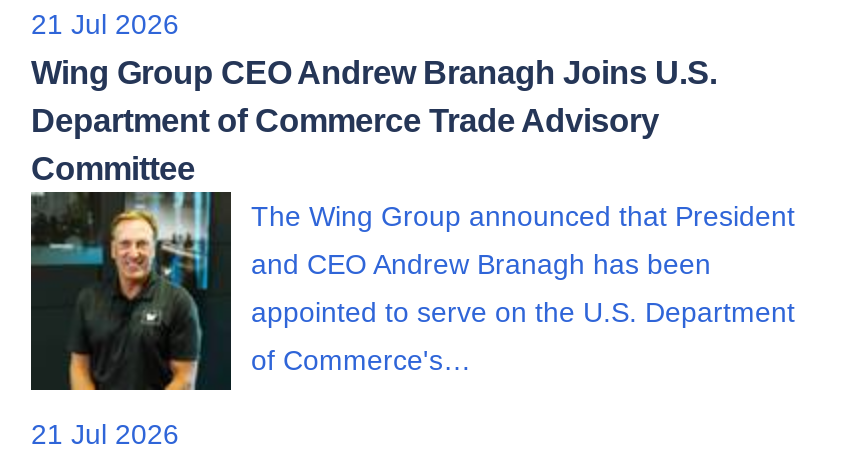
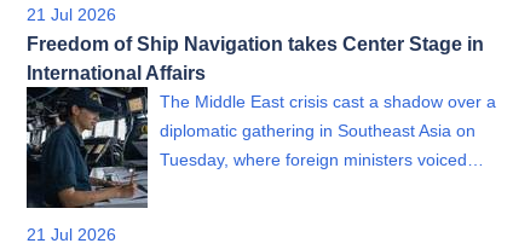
- [image]
- Wing Group CEO Andrew Branagh Joins U.S.
- Department of Commerce Trade Advisory
- Committee
- The Wing Group announced that President
- and CEO Andrew Branagh has been
- appointed to serve on the U.S. Department
- of Commerce's…
+ [image]
+ Freedom of Ship Navigation takes Center Stage in
+ International Affairs
+ The Middle East crisis cast a shadow over a
+ diplomatic gathering in Southeast Asia on
+ Tuesday, where foreign ministers voiced…
